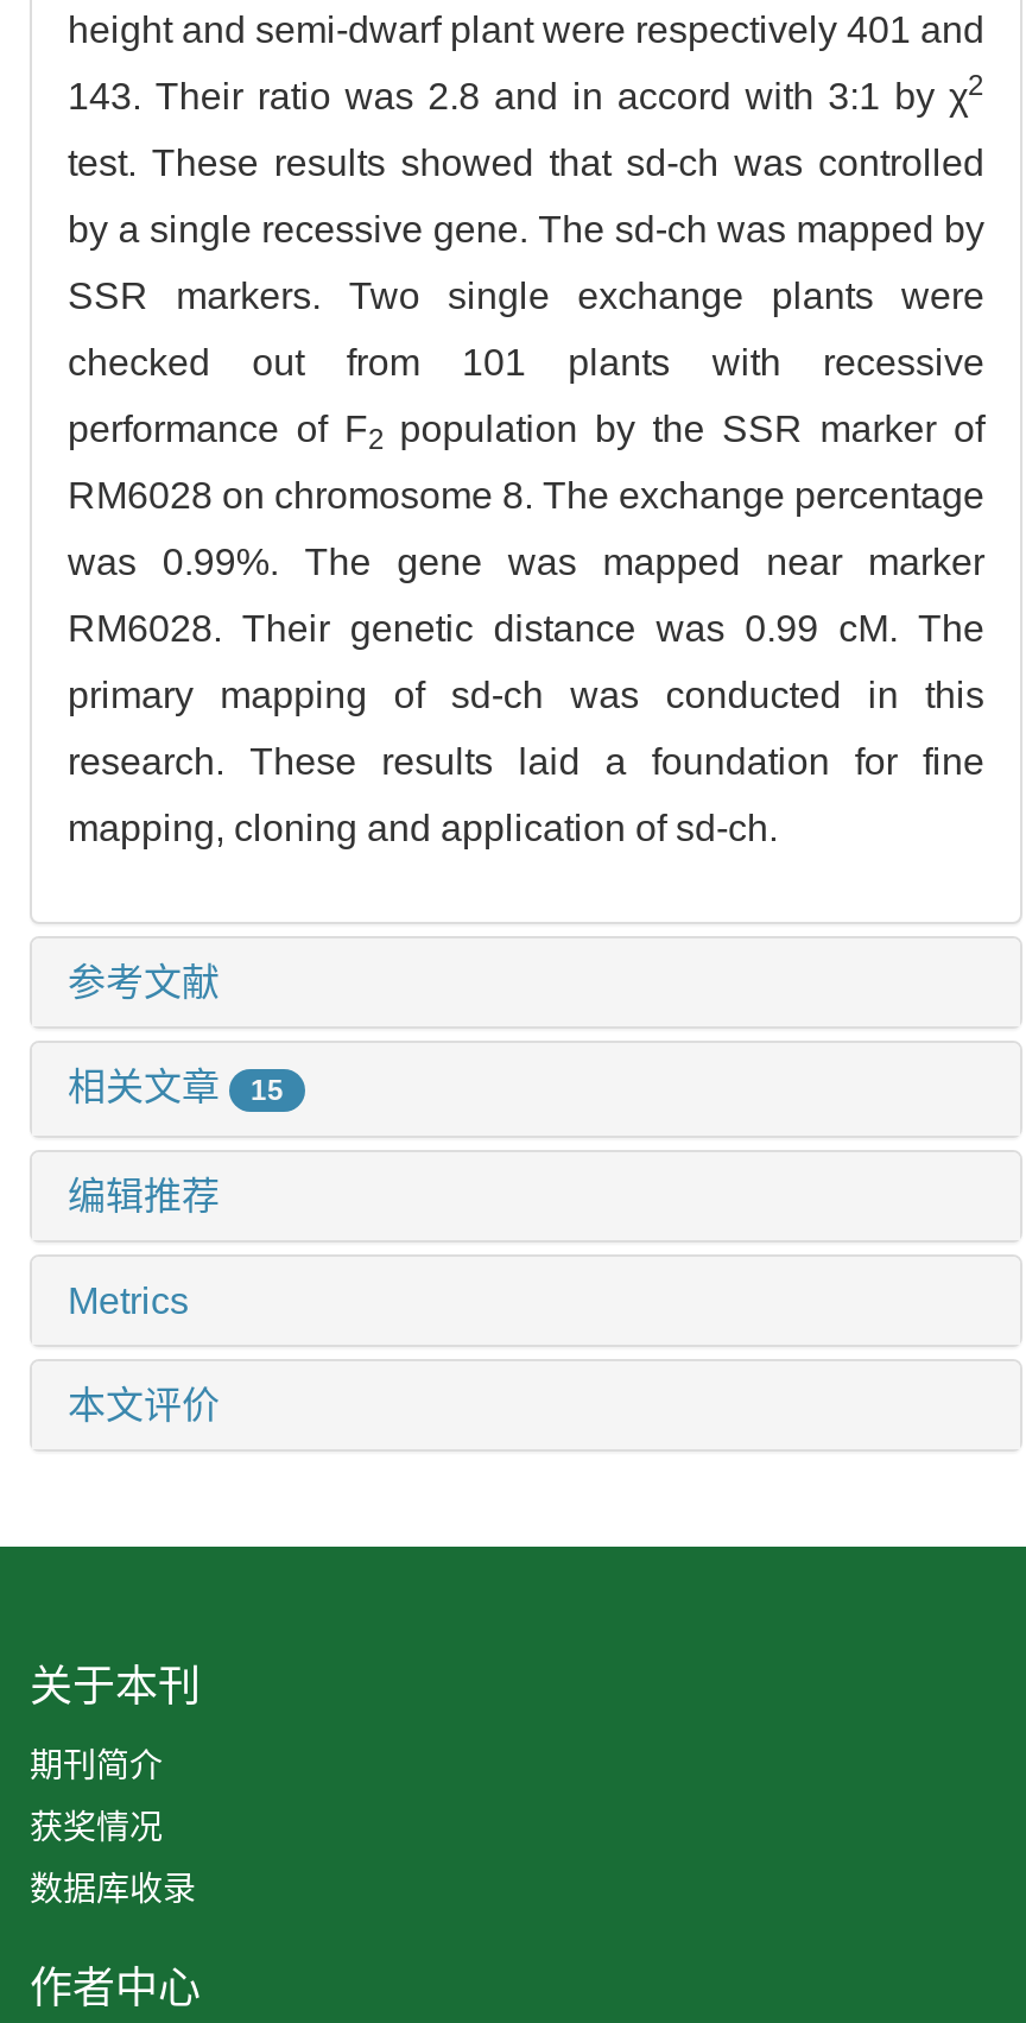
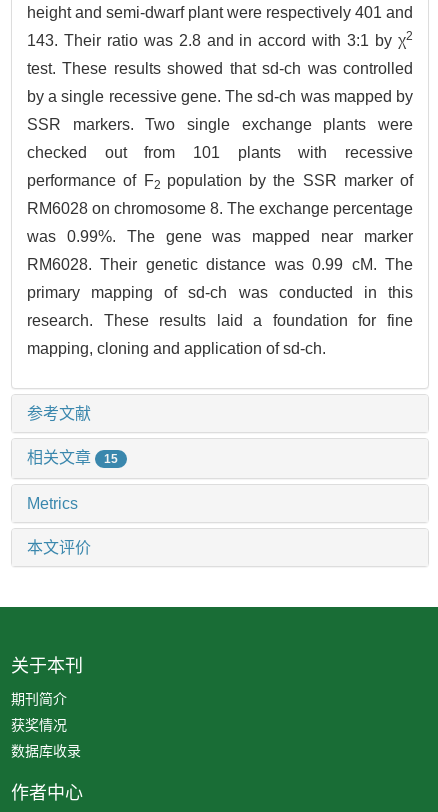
- 编辑推荐
